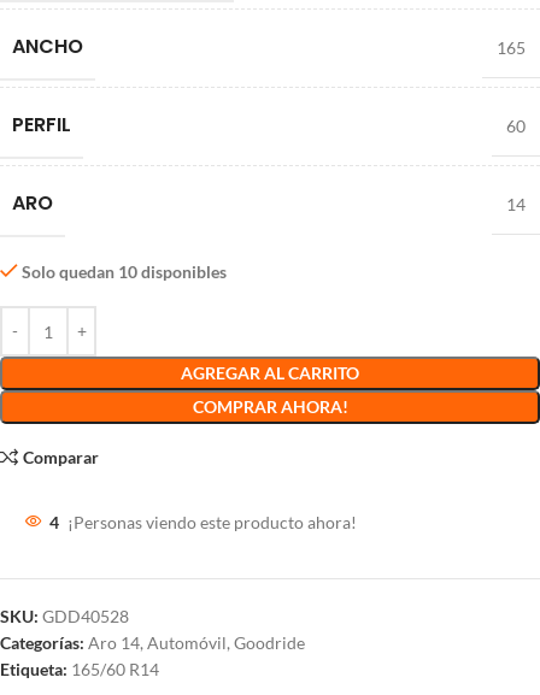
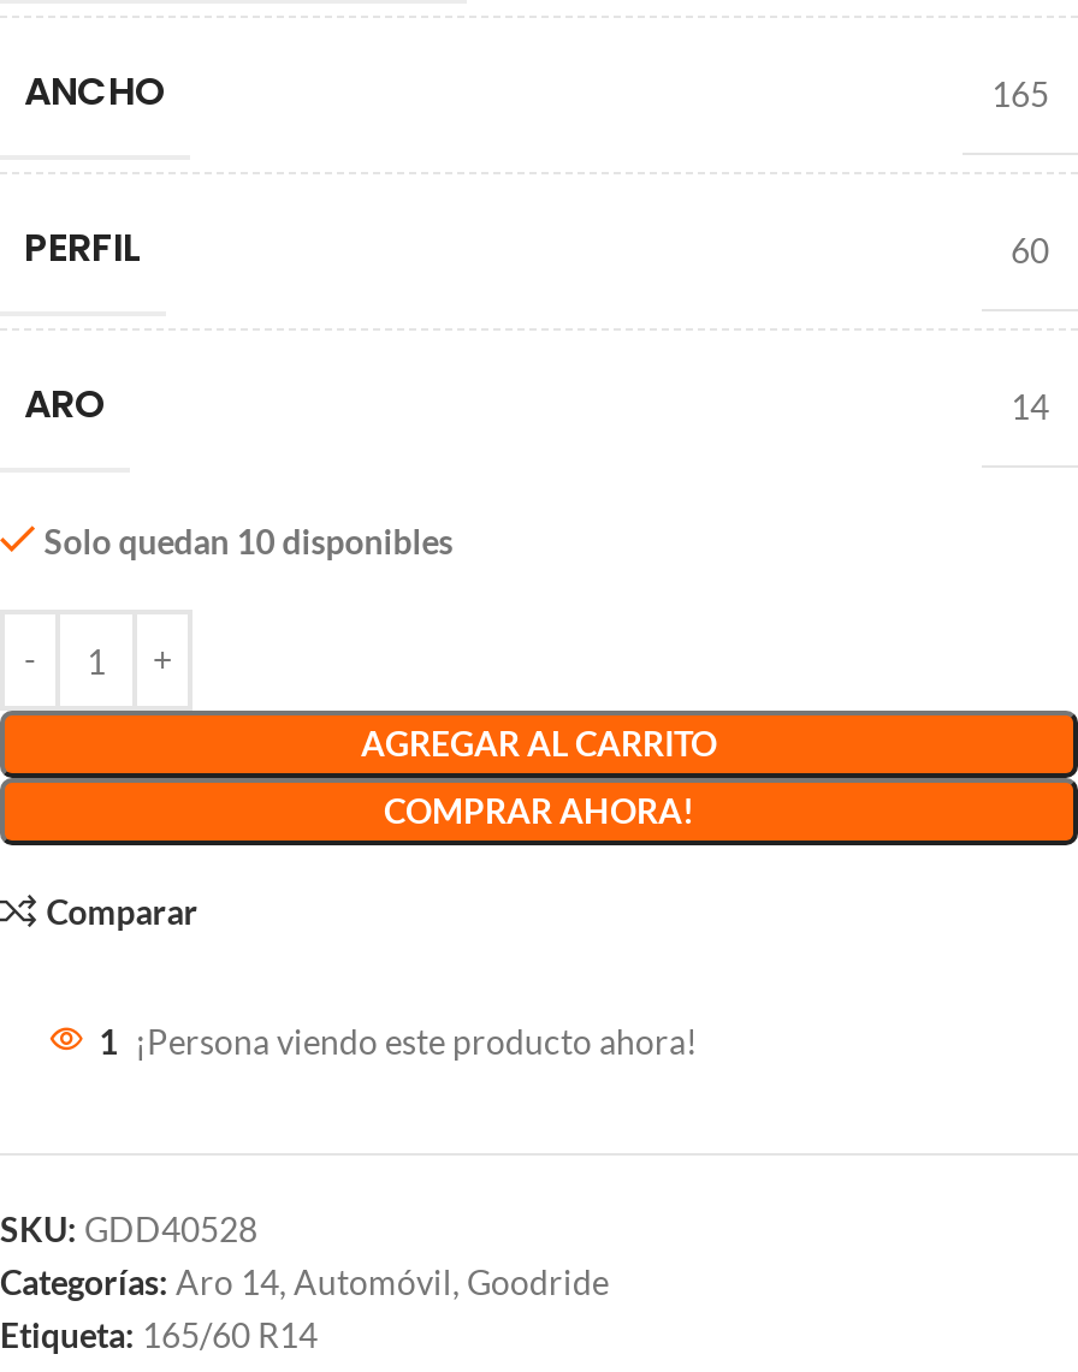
- 4 ¡Personas viendo este producto ahora!
+ 1 ¡Persona viendo este producto ahora!
